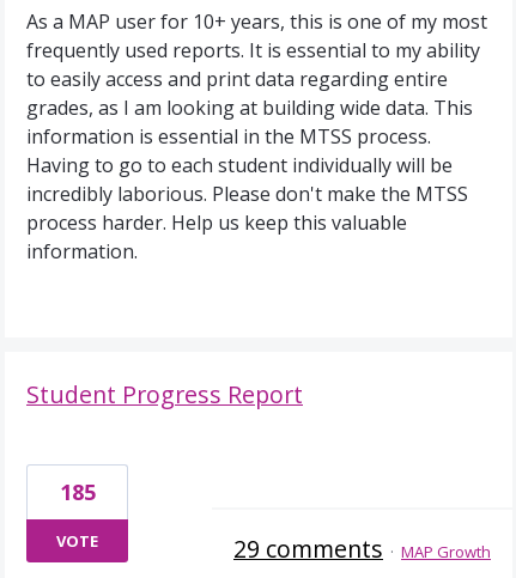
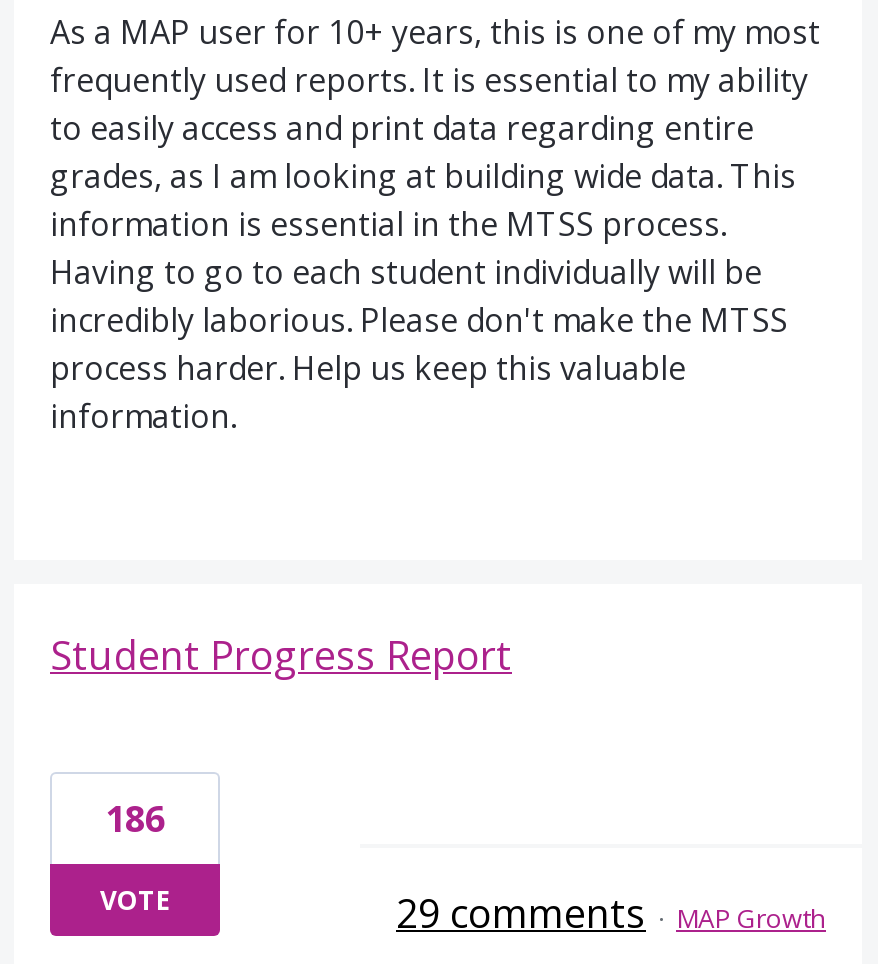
- 185
+ 186
